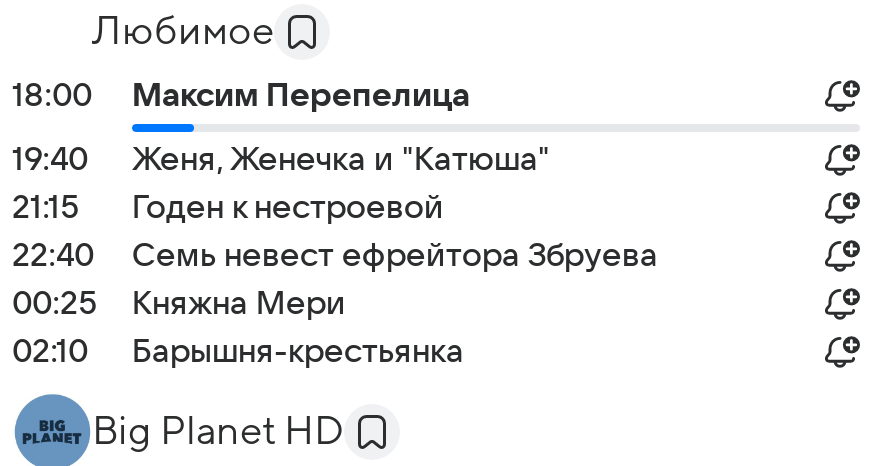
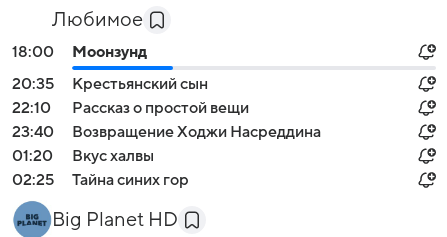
- Максим Перепелица
+ Моонзунд

- 19:40
- Женя, Женечка и "Катюша"
- 21:15
- Годен к нестроевой
- 22:40
- Семь невест ефрейтора Збруева
- 00:25
- Княжна Мери
- 02:10
- Барышня-крестьянка
+ 20:35
+ Крестьянский сын
+ 22:10
+ Рассказ о простой вещи
+ 23:40
+ Возвращение Ходжи Насреддина
+ 01:20
+ Вкус халвы
+ 02:25
+ Тайна синих гор
